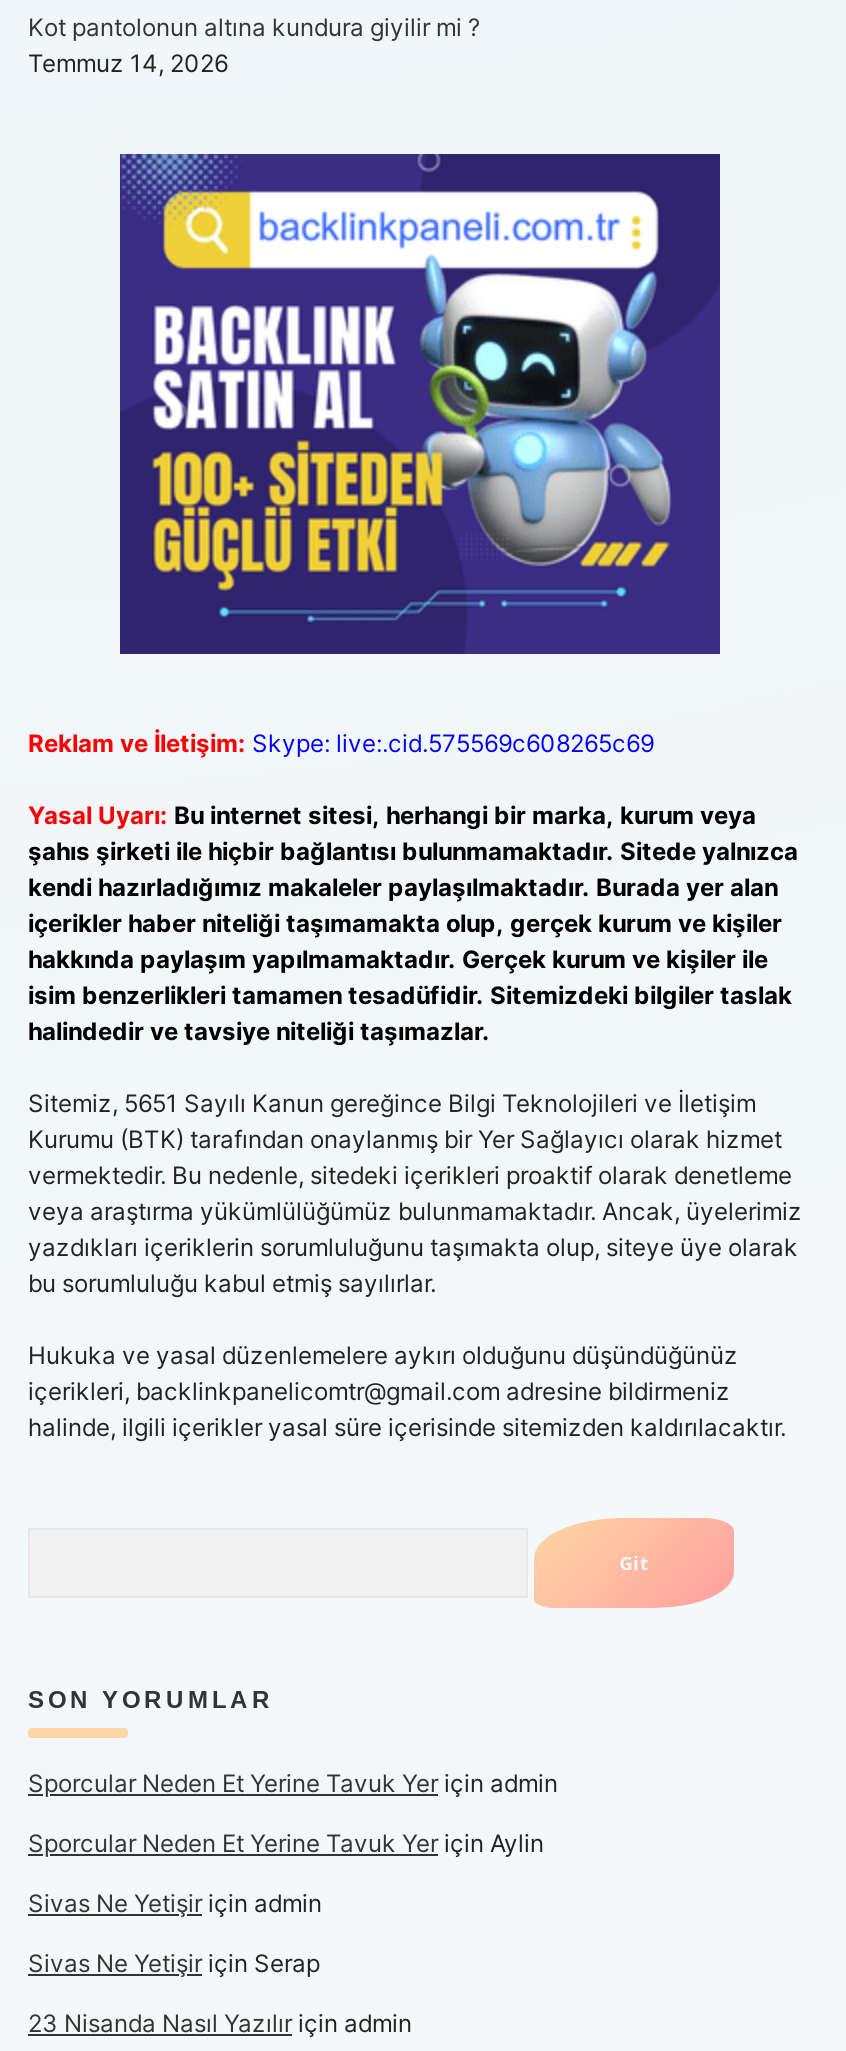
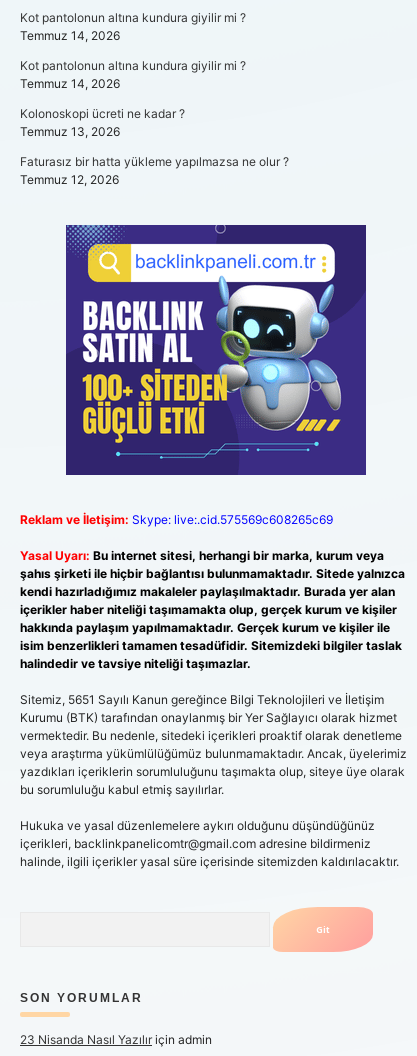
+ Kot pantolonun altına kundura giyilir mi ?
+ Temmuz 14, 2026
+ Kolonoskopi ücreti ne kadar ?
+ Temmuz 13, 2026
+ Faturasız bir hatta yükleme yapılmazsa ne olur ?
+ Temmuz 12, 2026

moved down: [image]

moved down: [image]

moved down: Reklam ve İletişim: Skype: live:.cid.575569c608265c69 | Yasal Uyarı: Bu internet sitesi, herhangi bir marka, kurum veya | şahıs şirketi ile hiçbir bağlantısı bulunmamaktadır. Sitede yalnızca | ... | halinde, ilgili içerikler yasal süre içerisinde sitemizden kaldırılacaktır. | SON YORUMLAR

- Sporcular Neden Et Yerine Tavuk Yer için admin
- Sporcular Neden Et Yerine Tavuk Yer için Aylin
- Sivas Ne Yetişir için admin
- Sivas Ne Yetişir için Serap
